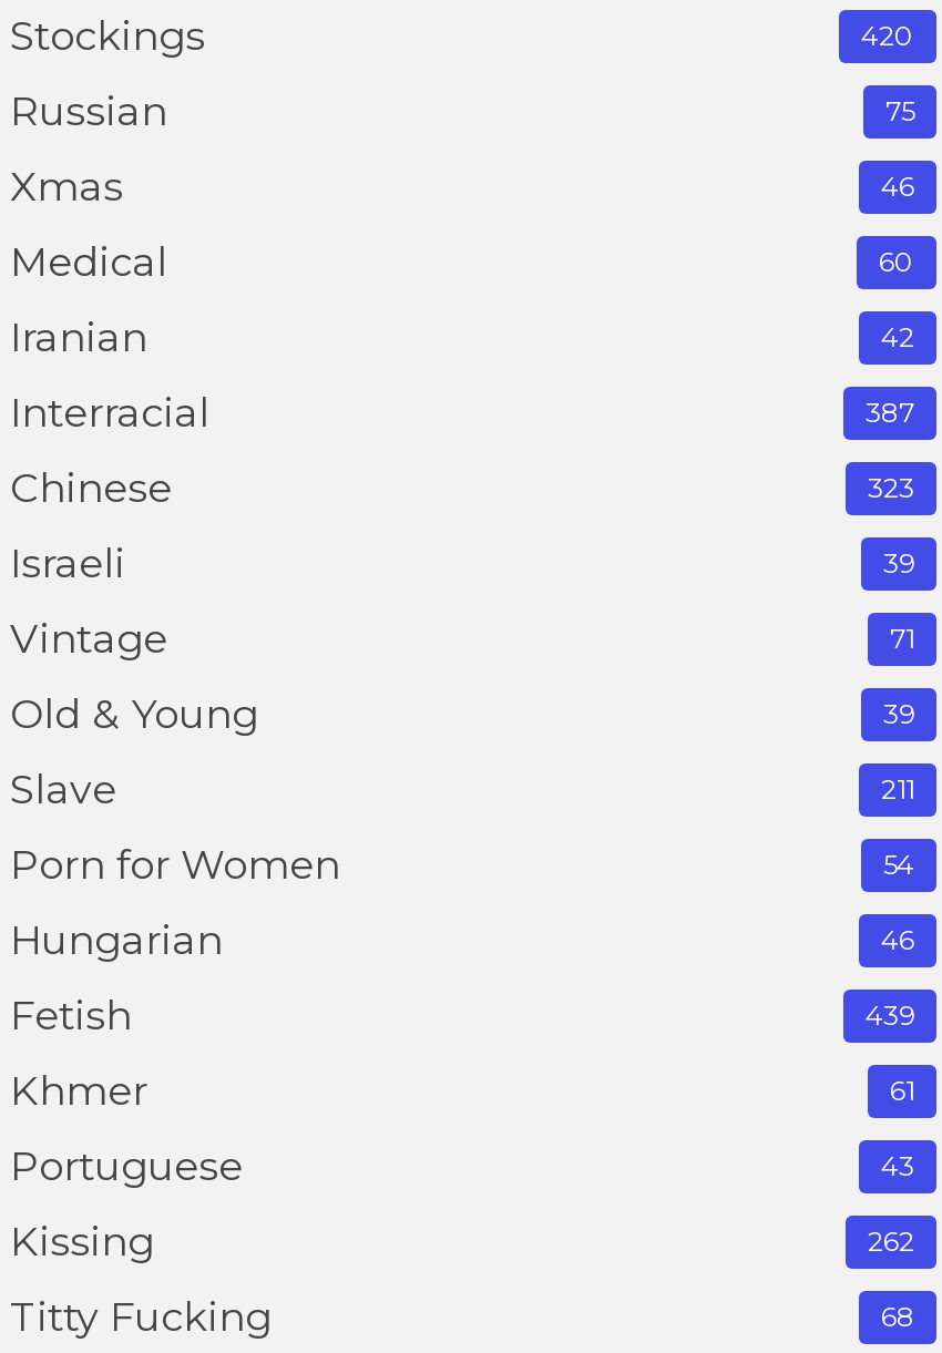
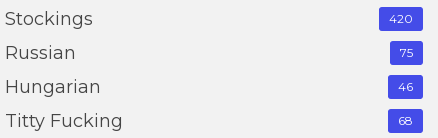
- Xmas
- 46
- Medical
- 60
- Iranian
- 42
- Interracial
- 387
- Chinese
- 323
- Israeli
- 39
- Vintage
- 71
- Old & Young
- 39
- Slave
- 211
- Porn for Women
- 54

- Fetish
- 439
- Khmer
- 61
- Portuguese
- 43
- Kissing
- 262
